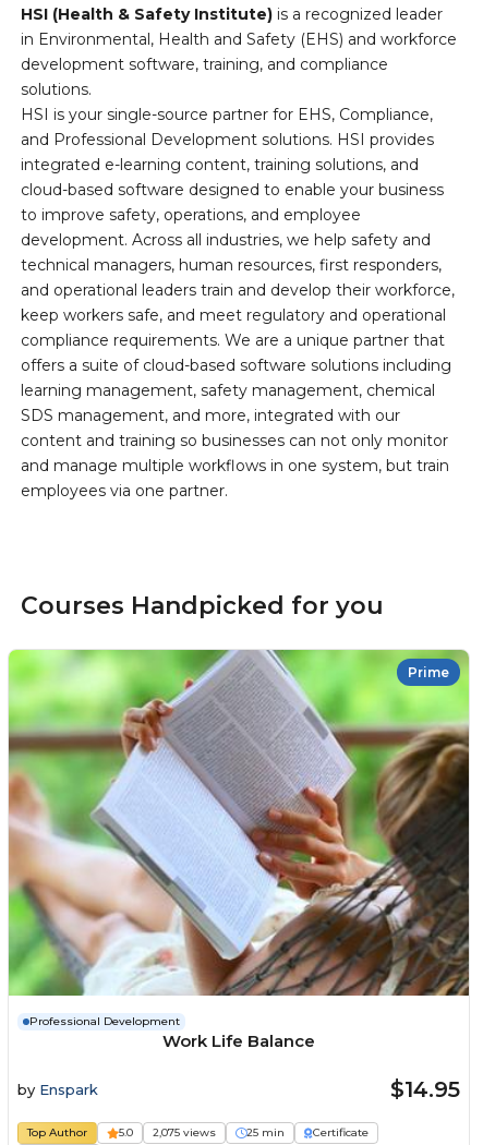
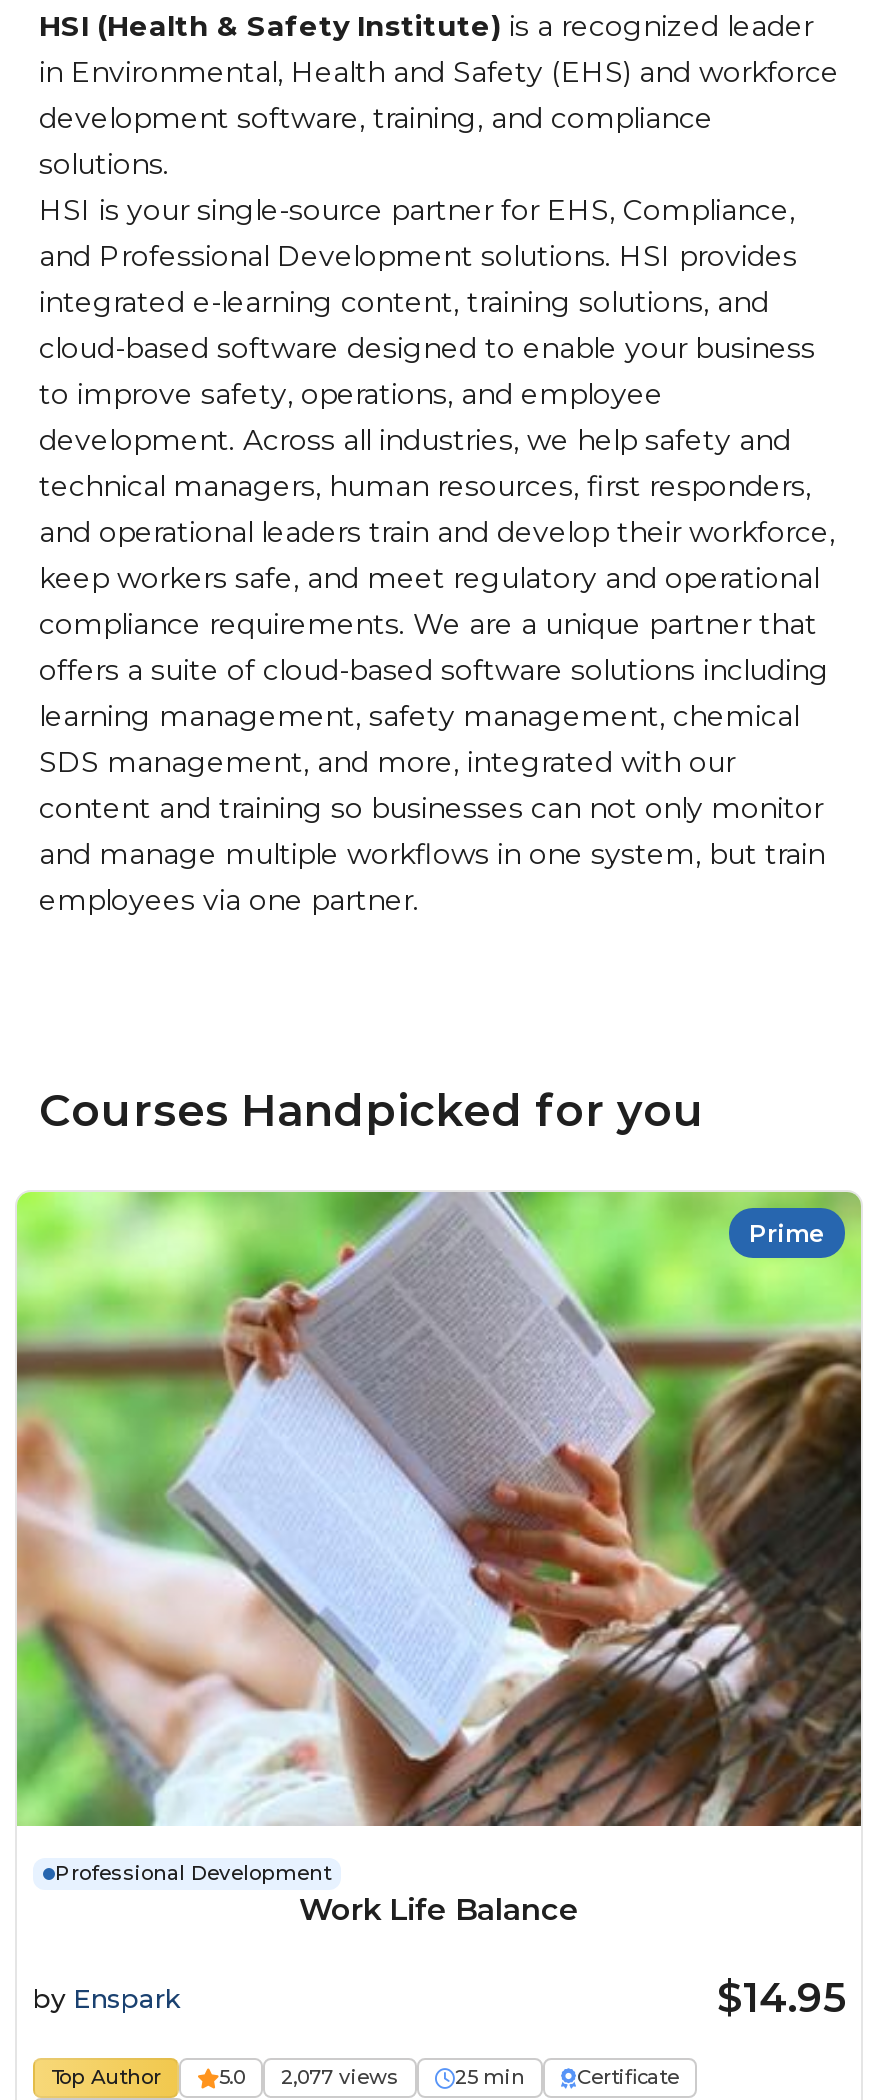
- 5.0 2,075 views
+ 5.0 2,077 views
